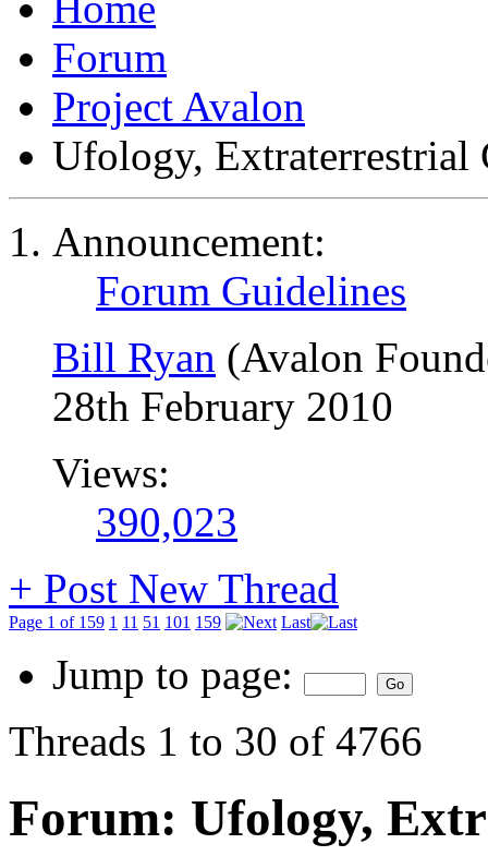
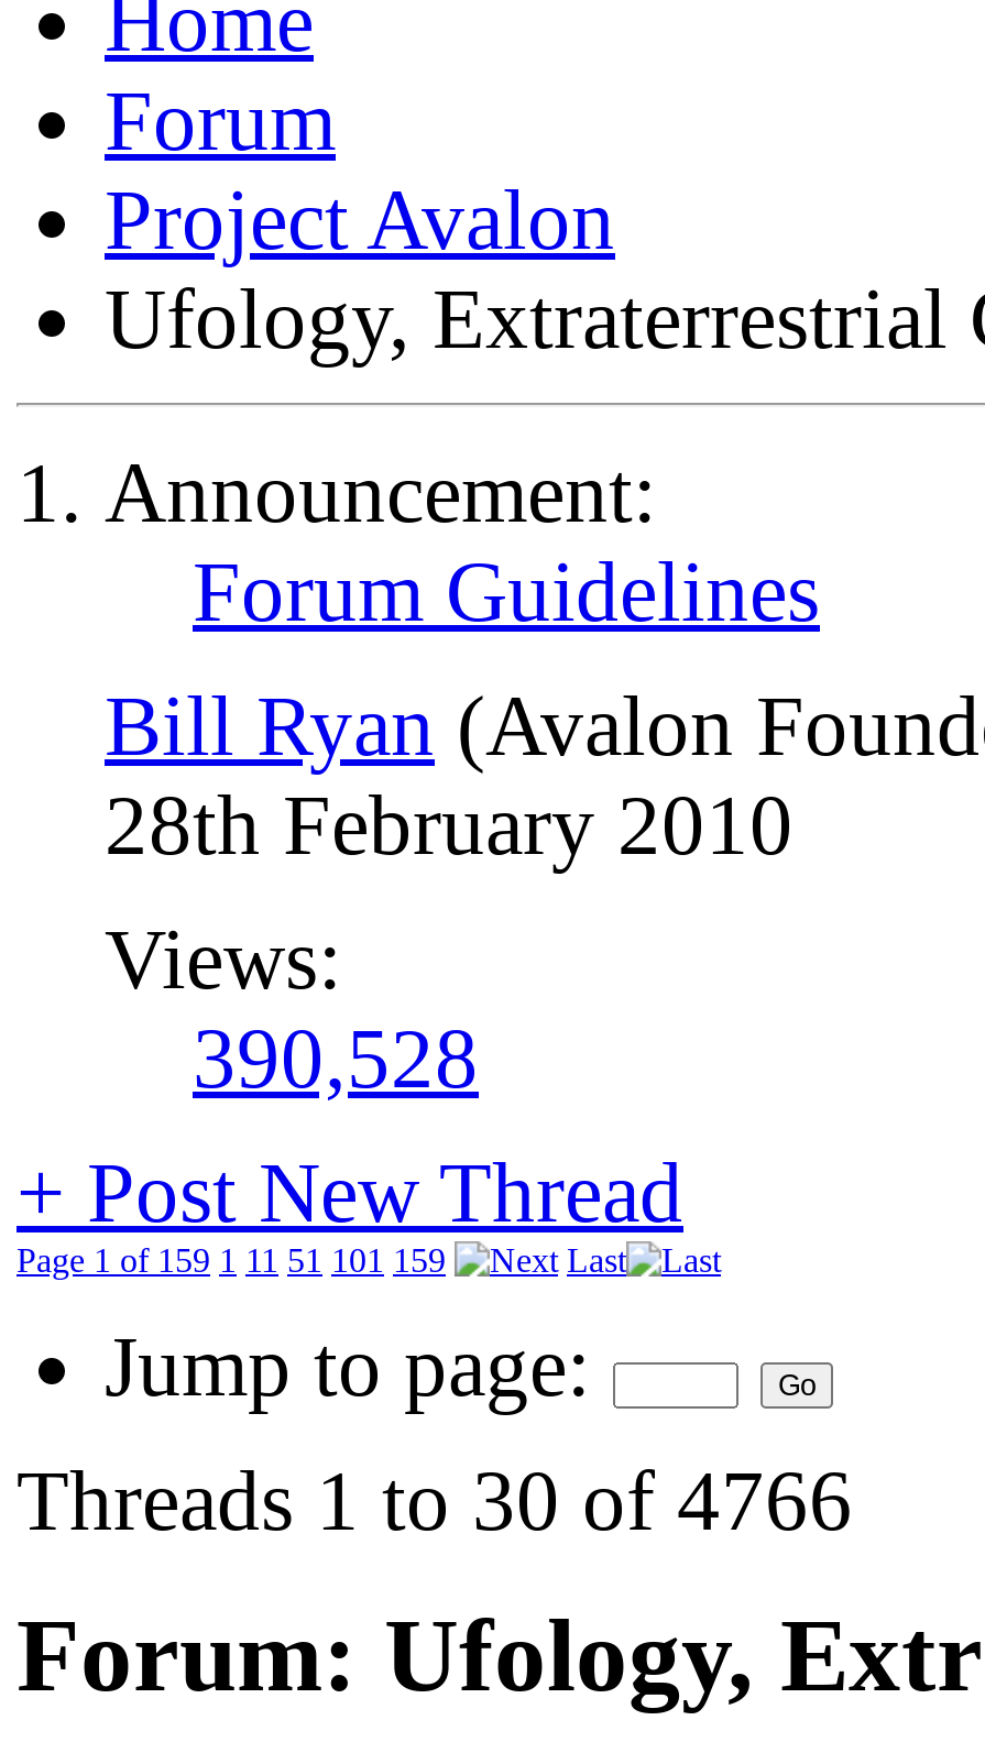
- 390,023
+ 390,528
